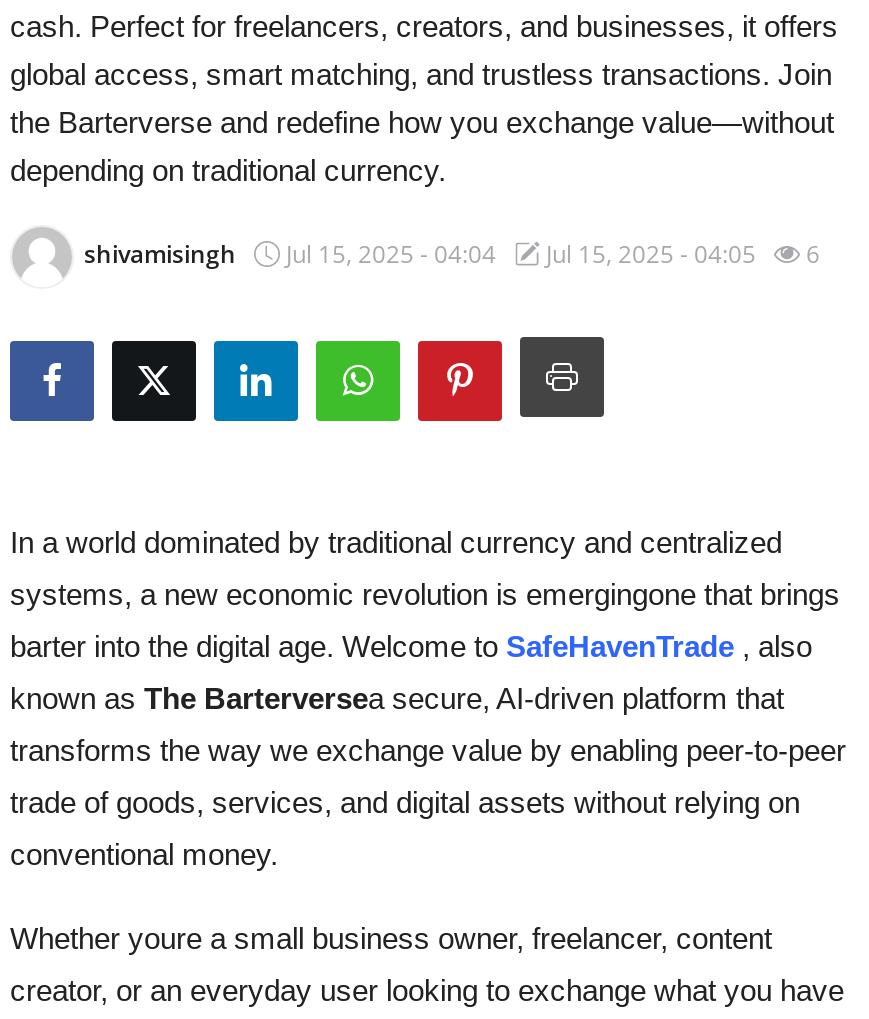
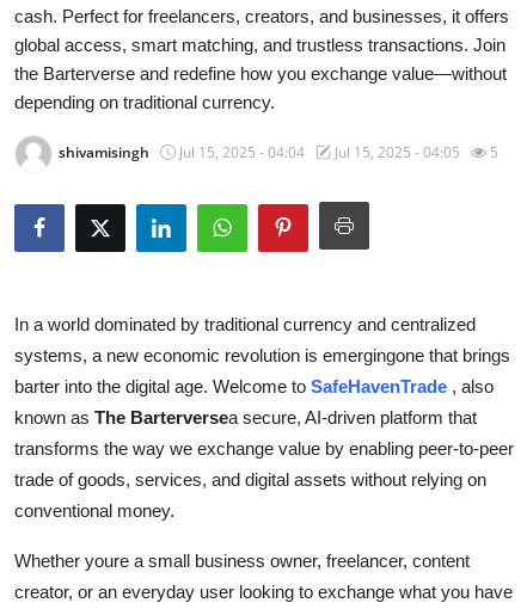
- 6
+ 5
